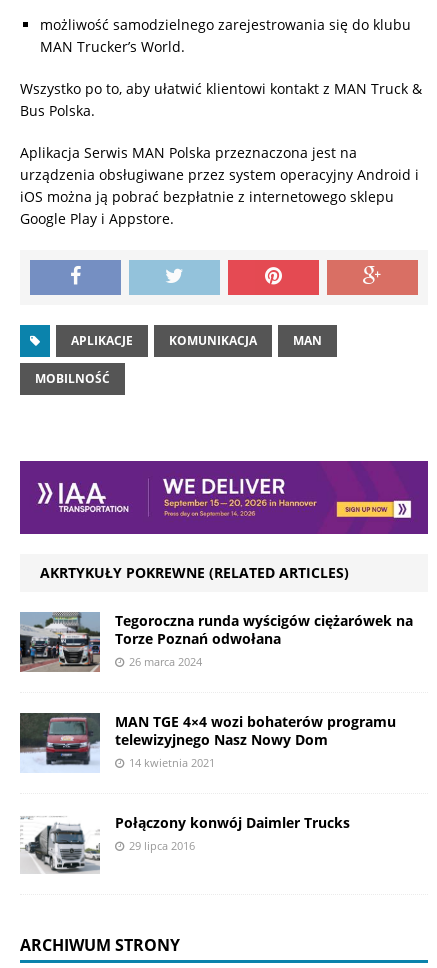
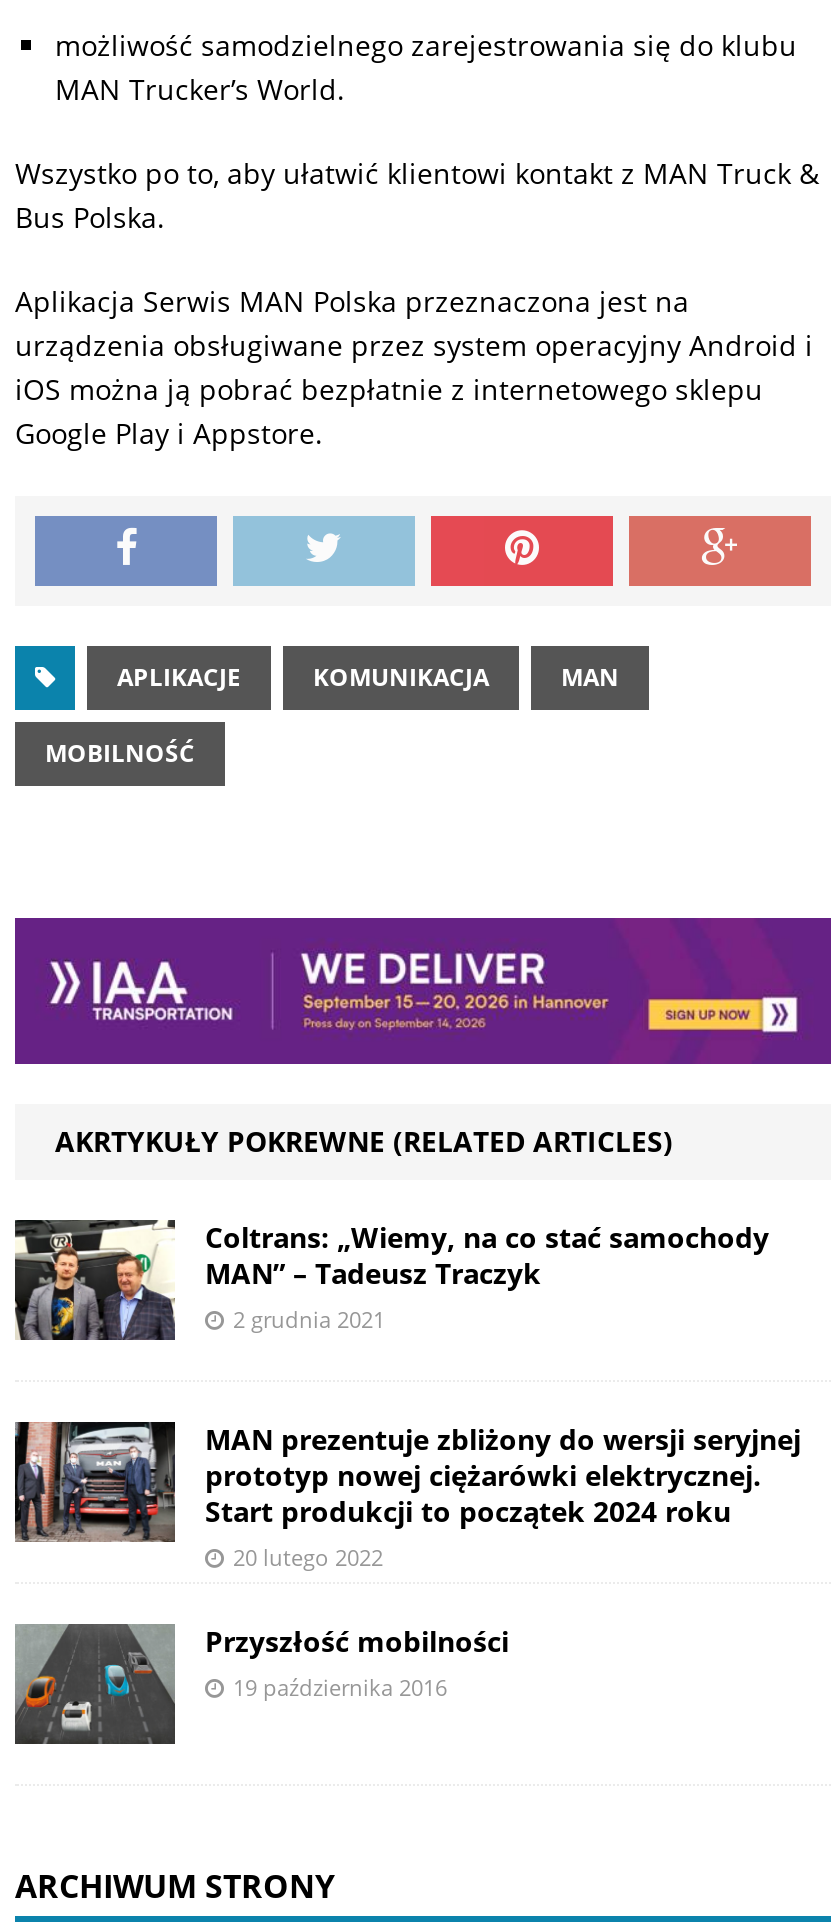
- [image]
- Tegoroczna runda wyścigów ciężarówek na
- Torze Poznań odwołana
- 26 marca 2024
+ [image]
+ Coltrans: „Wiemy, na co stać samochody
+ MAN” – Tadeusz Traczyk
+ 2 grudnia 2021

- [image]
- MAN TGE 4×4 wozi bohaterów programu
- telewizyjnego Nasz Nowy Dom
- 14 kwietnia 2021
+ [image]
+ MAN prezentuje zbliżony do wersji seryjnej
+ prototyp nowej ciężarówki elektrycznej.
+ Start produkcji to początek 2024 roku
+ 20 lutego 2022

- [image]
- Połączony konwój Daimler Trucks
- 29 lipca 2016
+ [image]
+ Przyszłość mobilności
+ 19 października 2016
